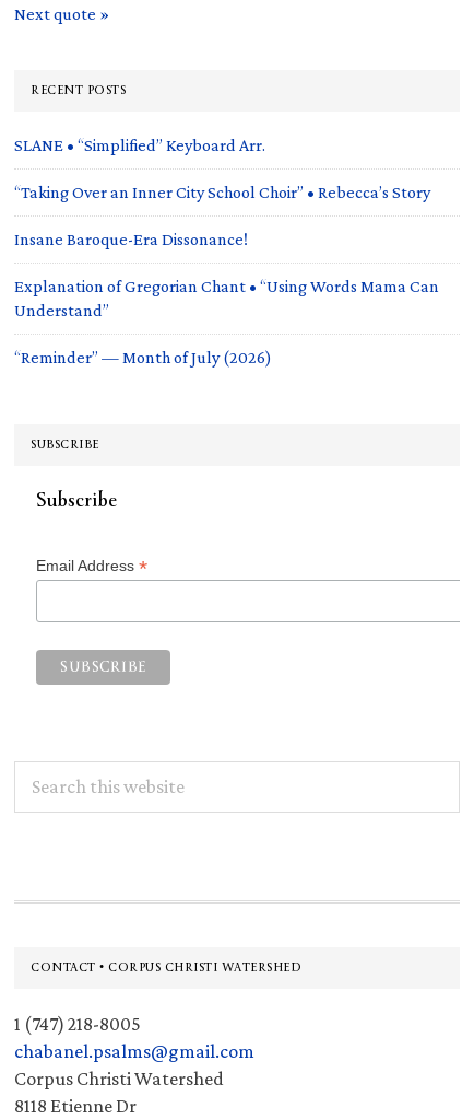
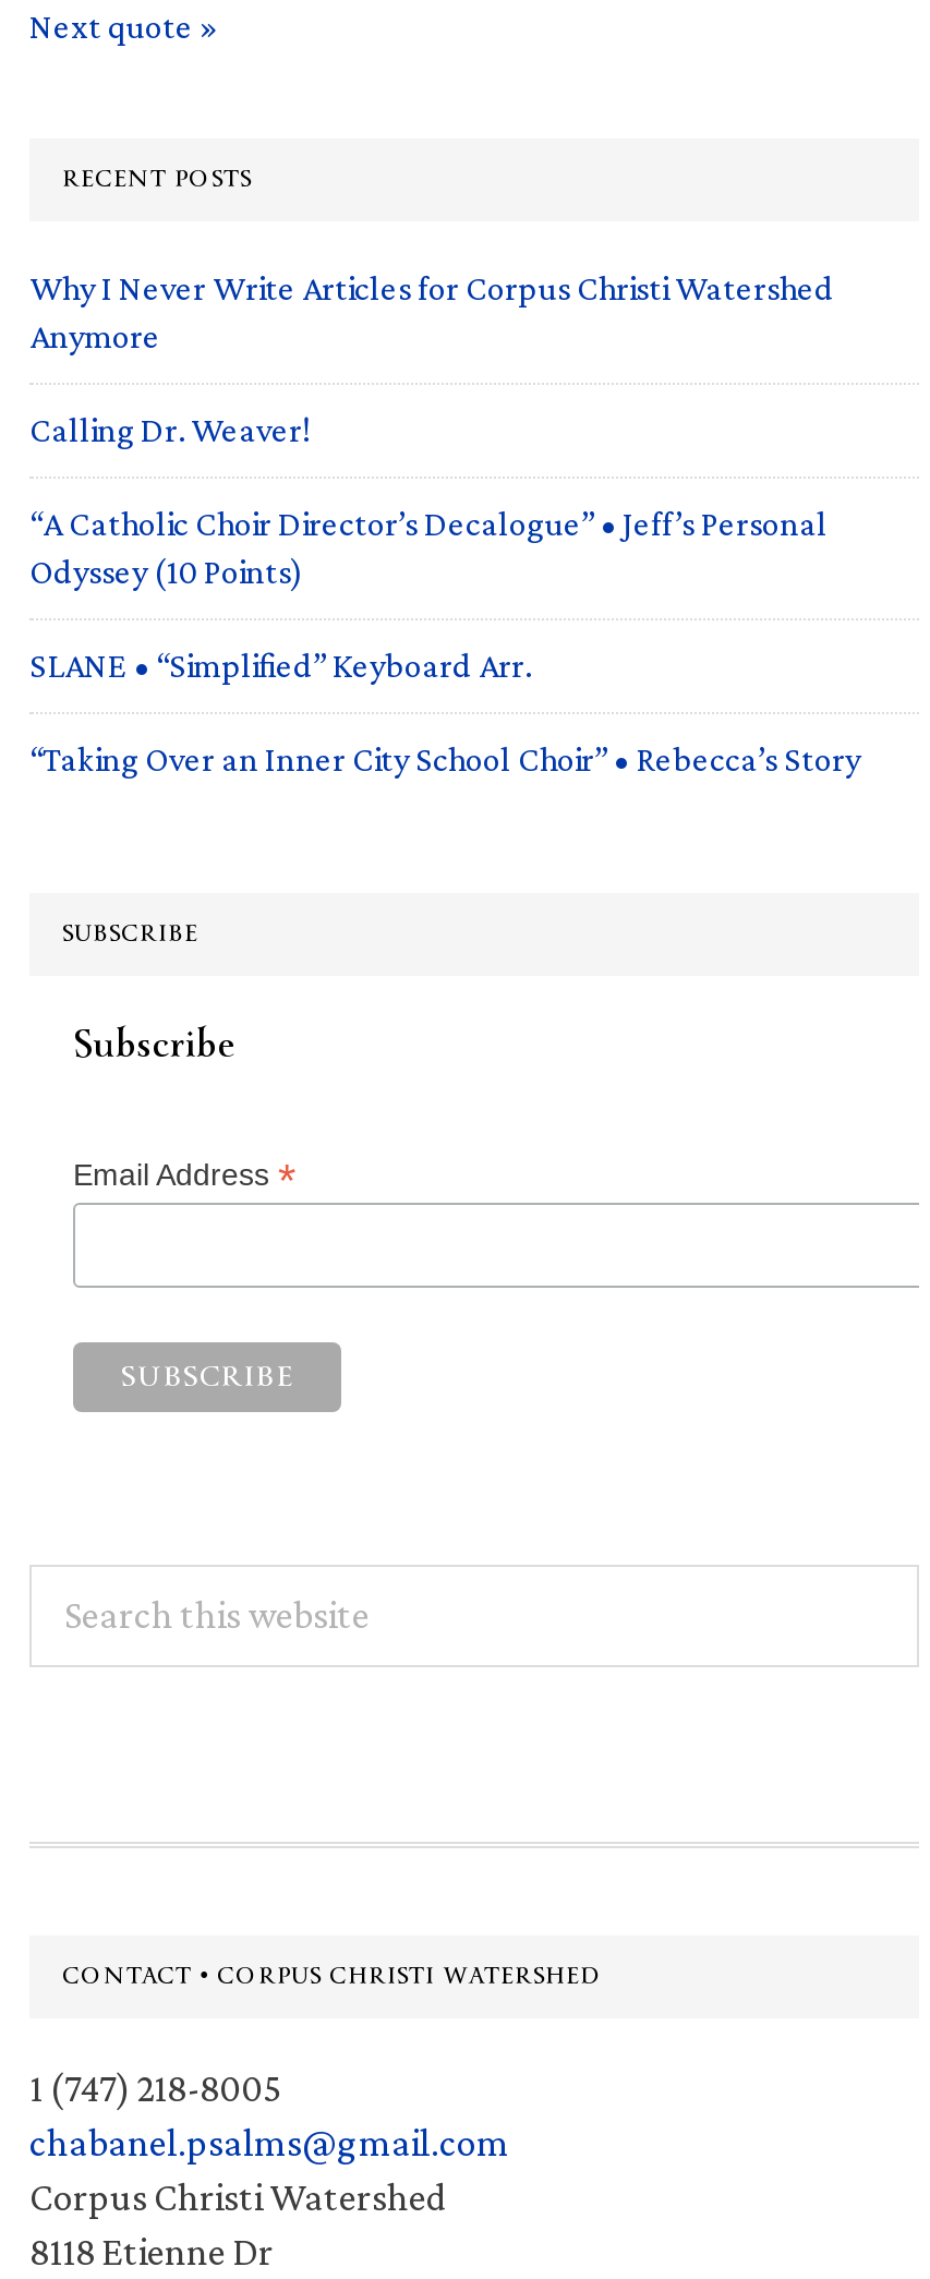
+ Why I Never Write Articles for Corpus Christi Watershed
+ Anymore
+ Calling Dr. Weaver!
+ “A Catholic Choir Director’s Decalogue” • Jeff’s Personal
+ Odyssey (10 Points)

moved down: SLANE • “Simplified” Keyboard Arr. | “Taking Over an Inner City School Choir” • Rebecca’s Story

- Insane Baroque-Era Dissonance!
- Explanation of Gregorian Chant • “Using Words Mama Can
- Understand”
- “Reminder” — Month of July (2026)
